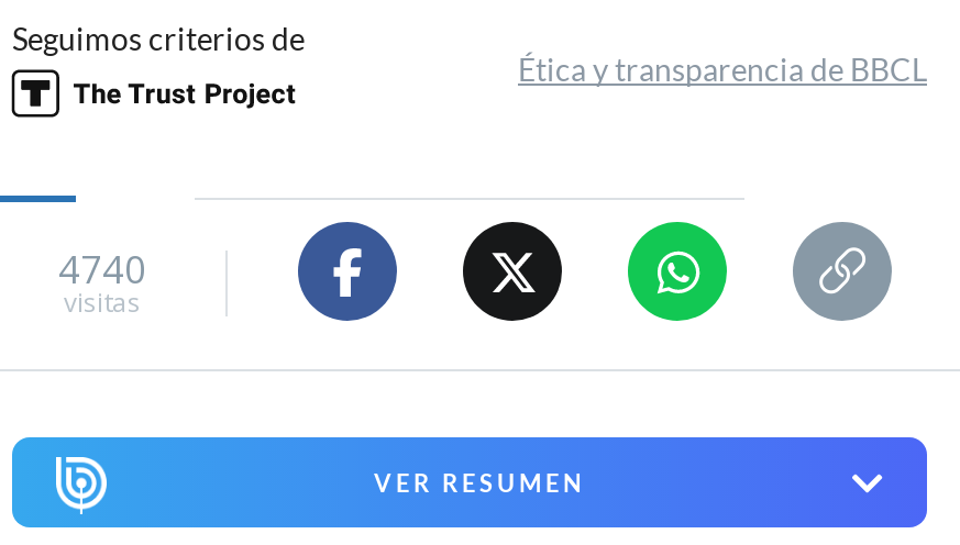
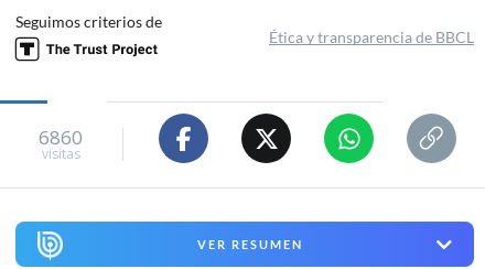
- 4740
+ 6860
